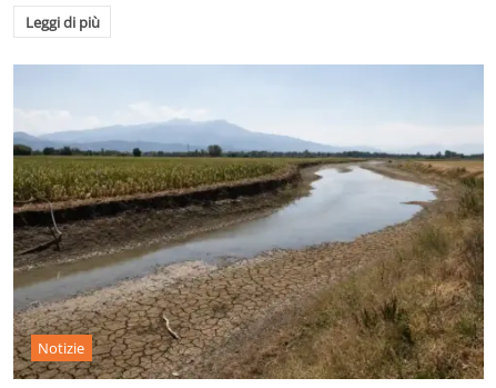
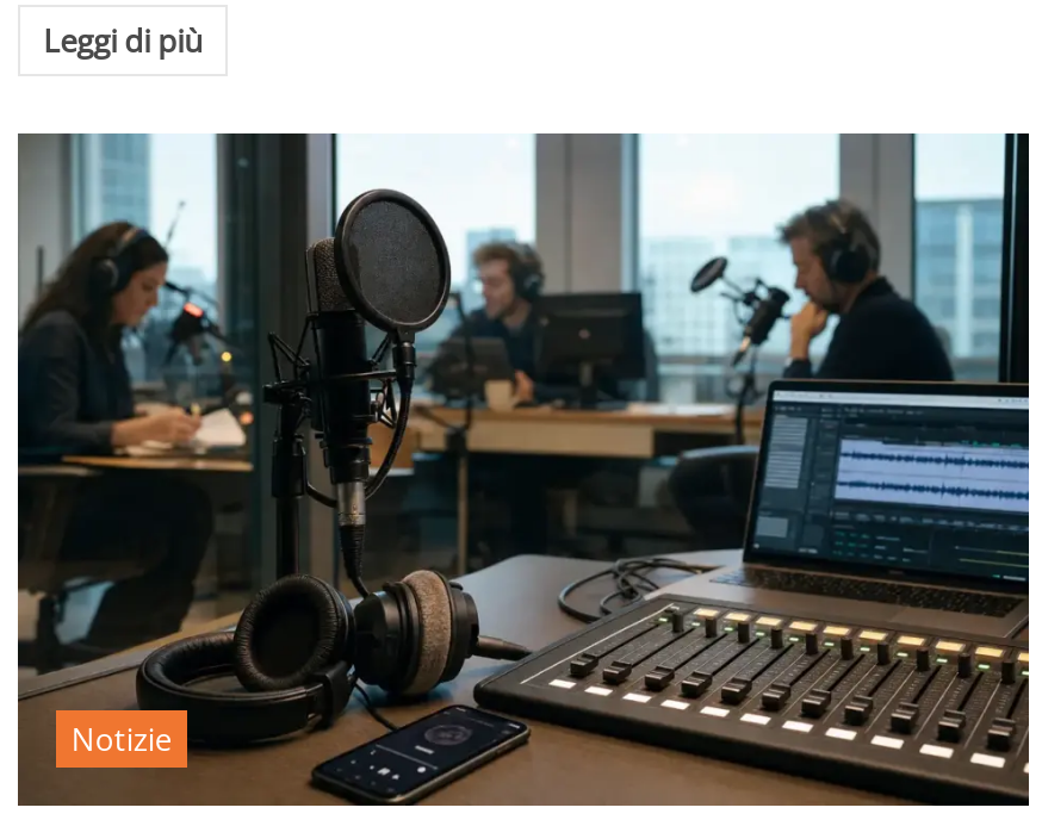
- [image]
+ [image]
